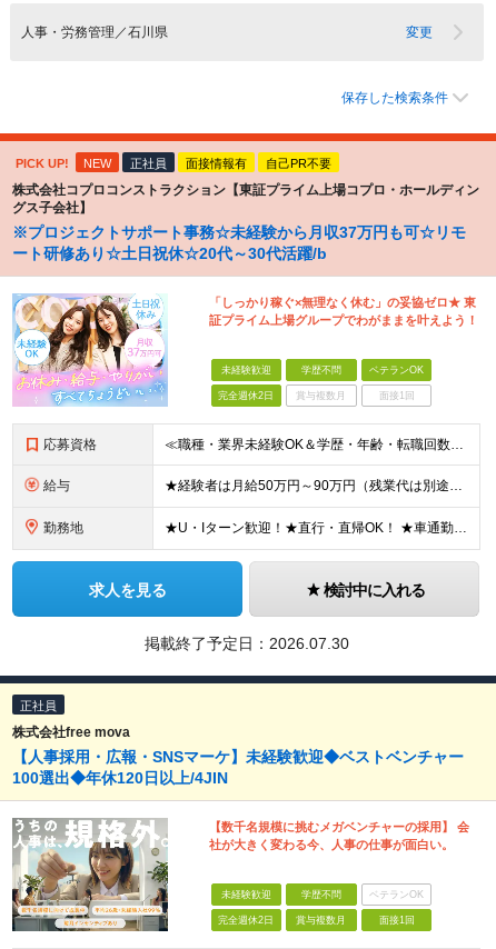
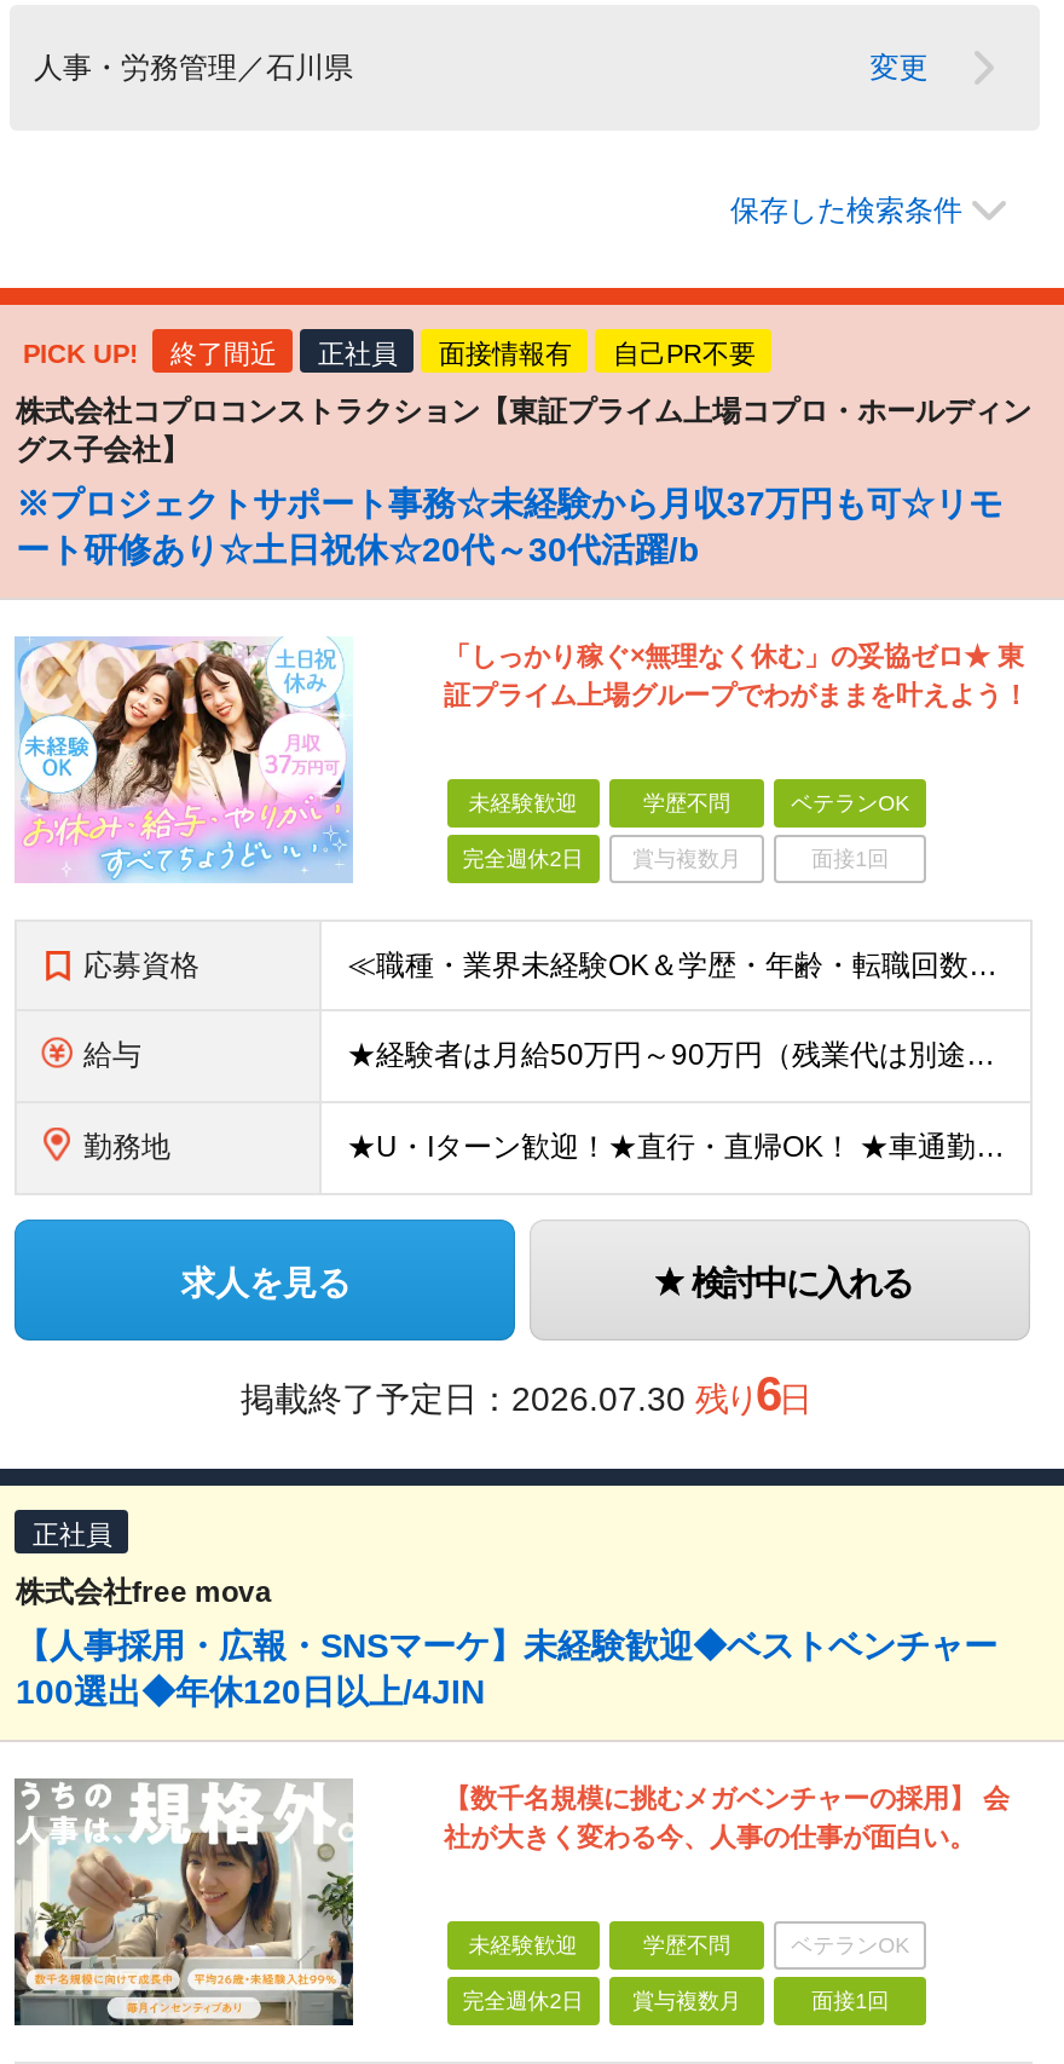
- NEW
+ 終了間近

- 掲載終了予定日：2026.07.30
+ 掲載終了予定日：2026.07.30 残り6日
